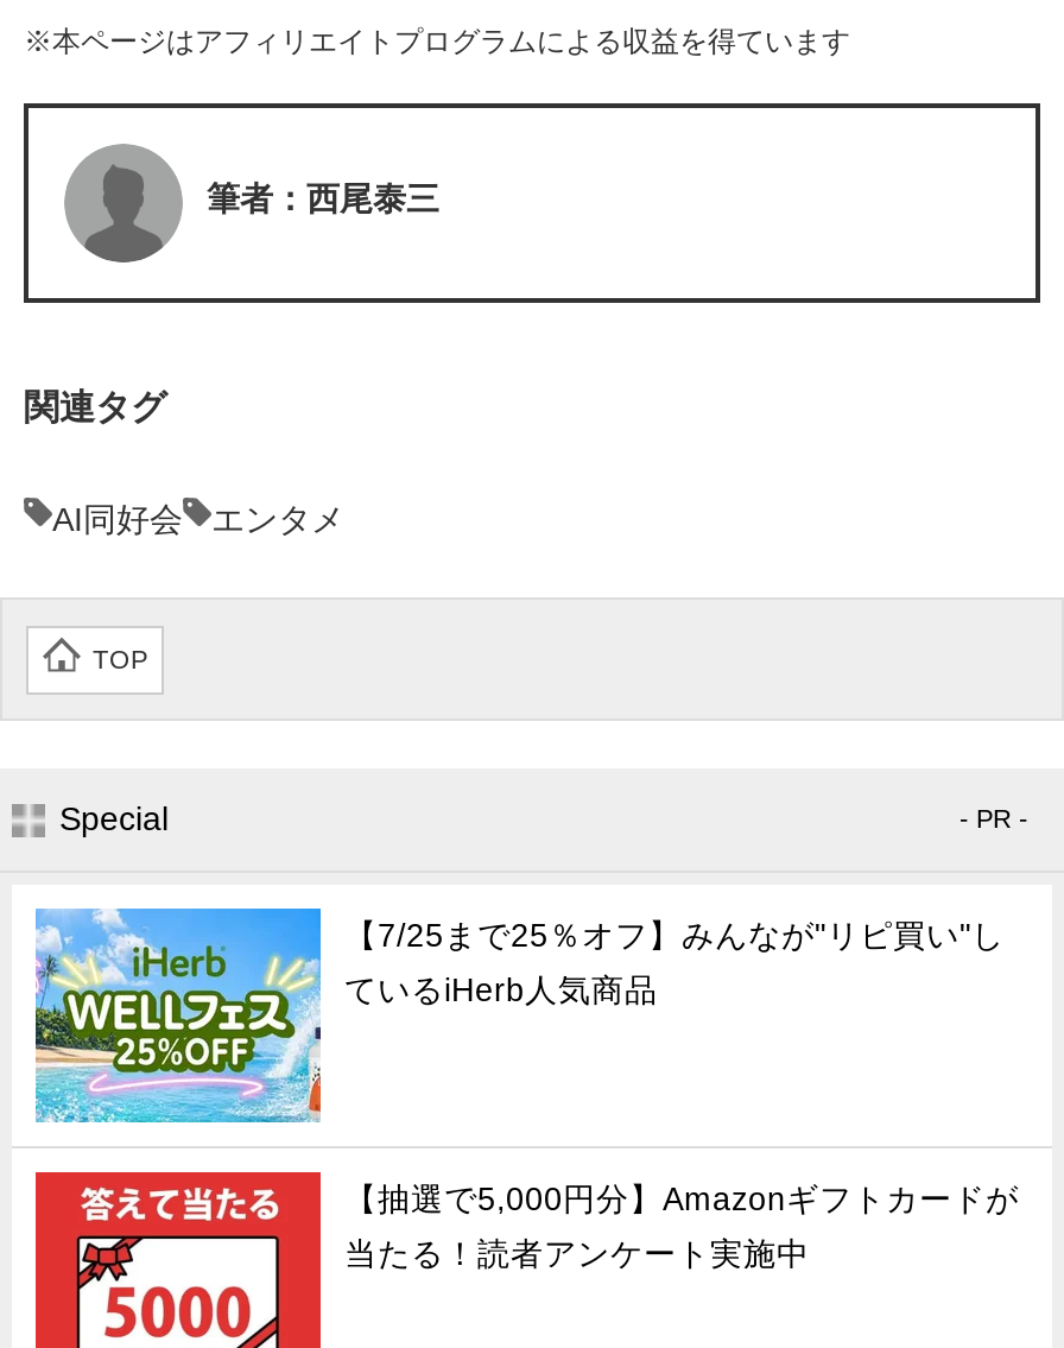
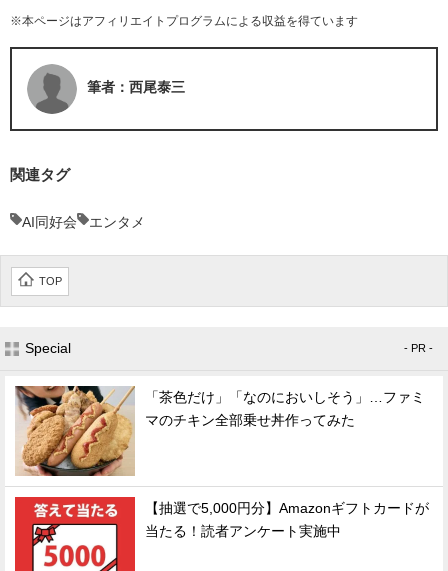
- [image]
- 【7/25まで25％オフ】みんなが"リピ買い"し
+ [image]
+ 「茶色だけ」「なのにおいしそう」…ファミ

- ているiHerb人気商品
+ マのチキン全部乗せ丼作ってみた
